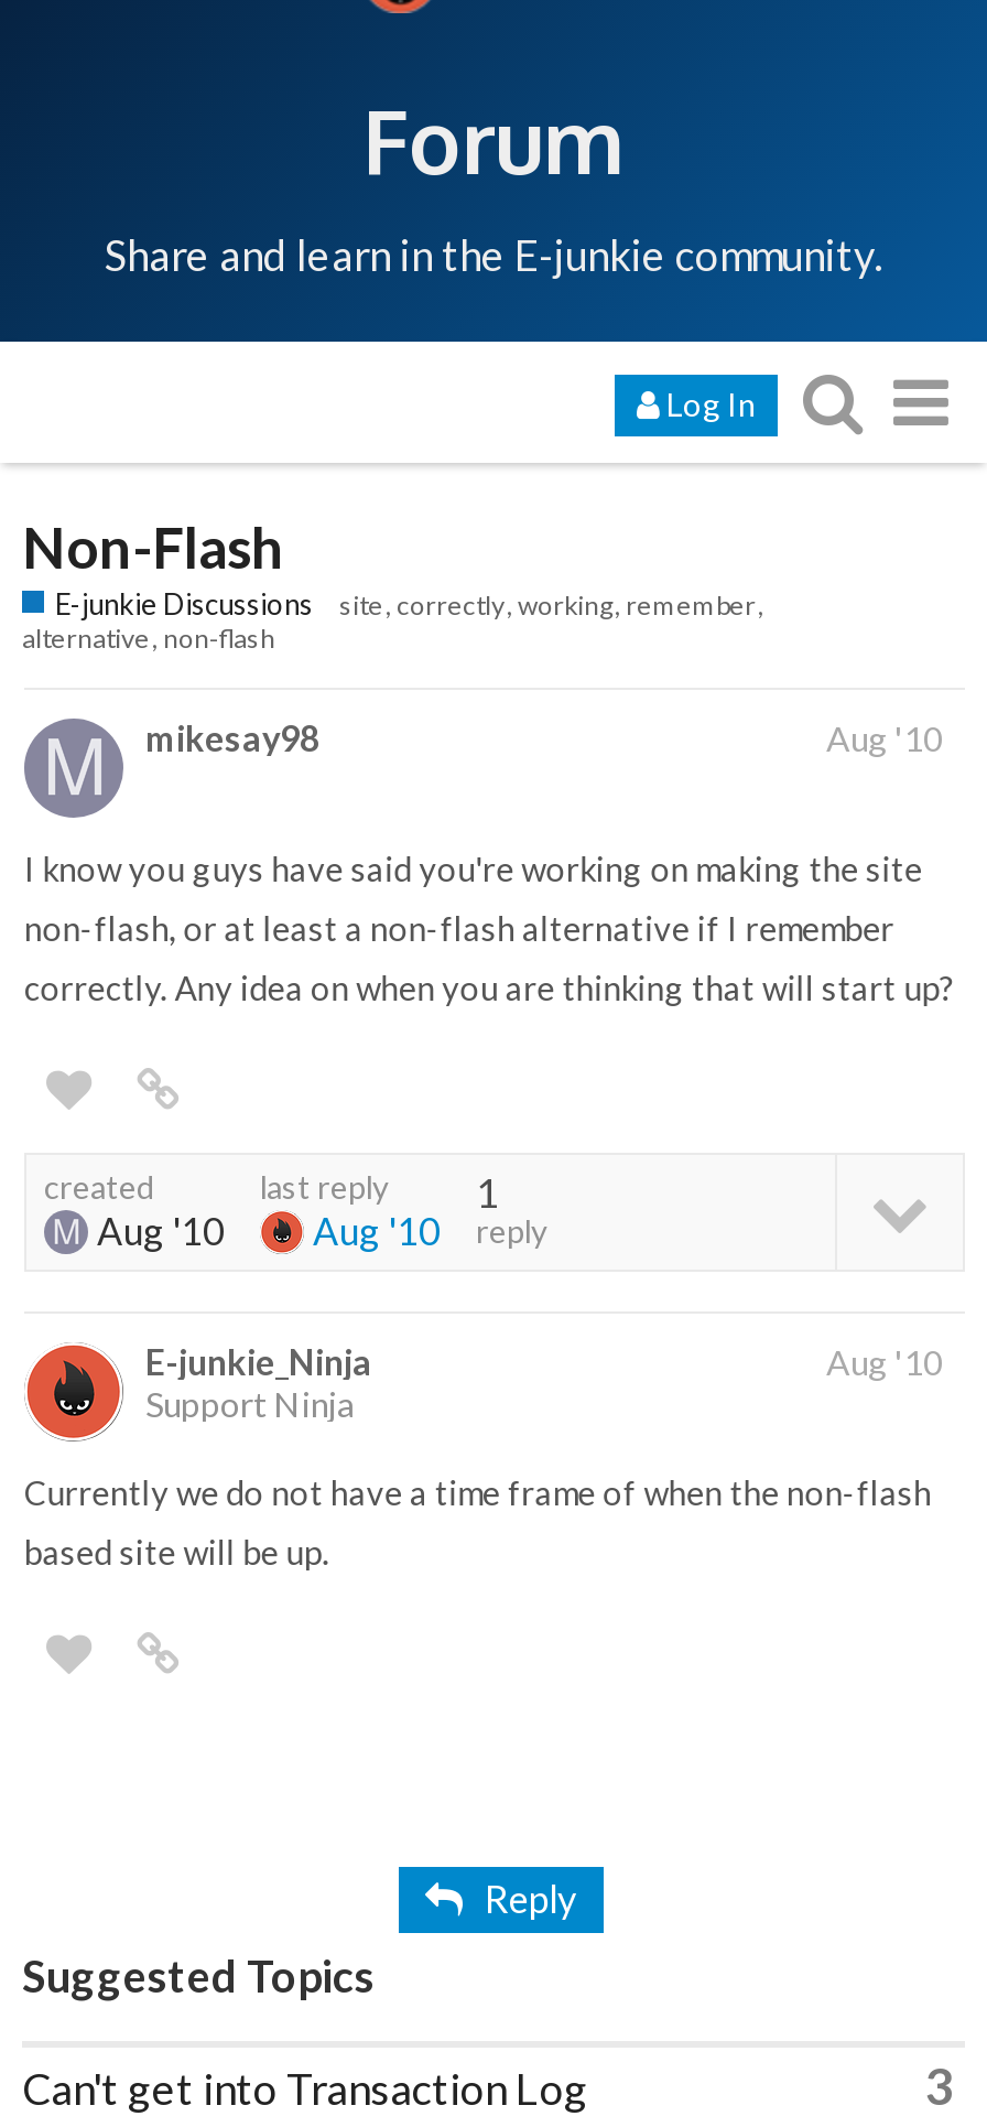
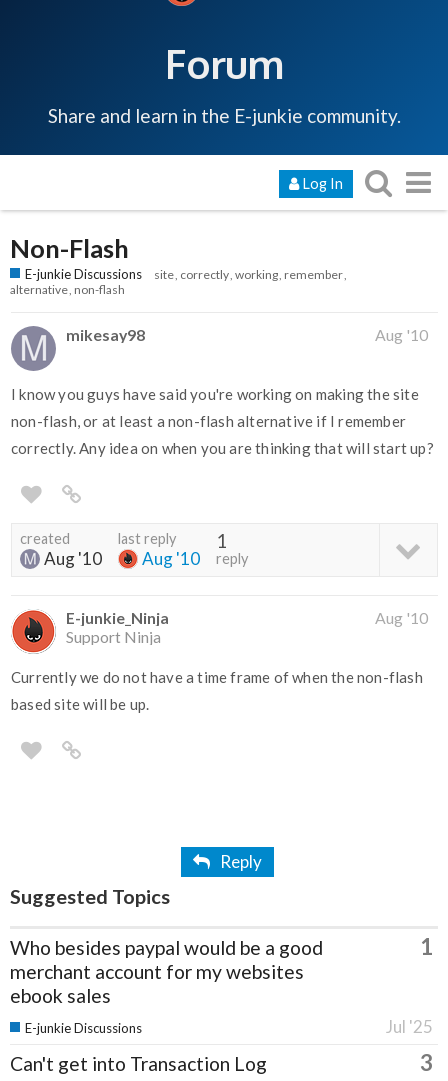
+ Who besides paypal would be a good
+ merchant account for my websites
+ ebook sales

+ 1
+ Jul '25
+ E-junkie Discussions
